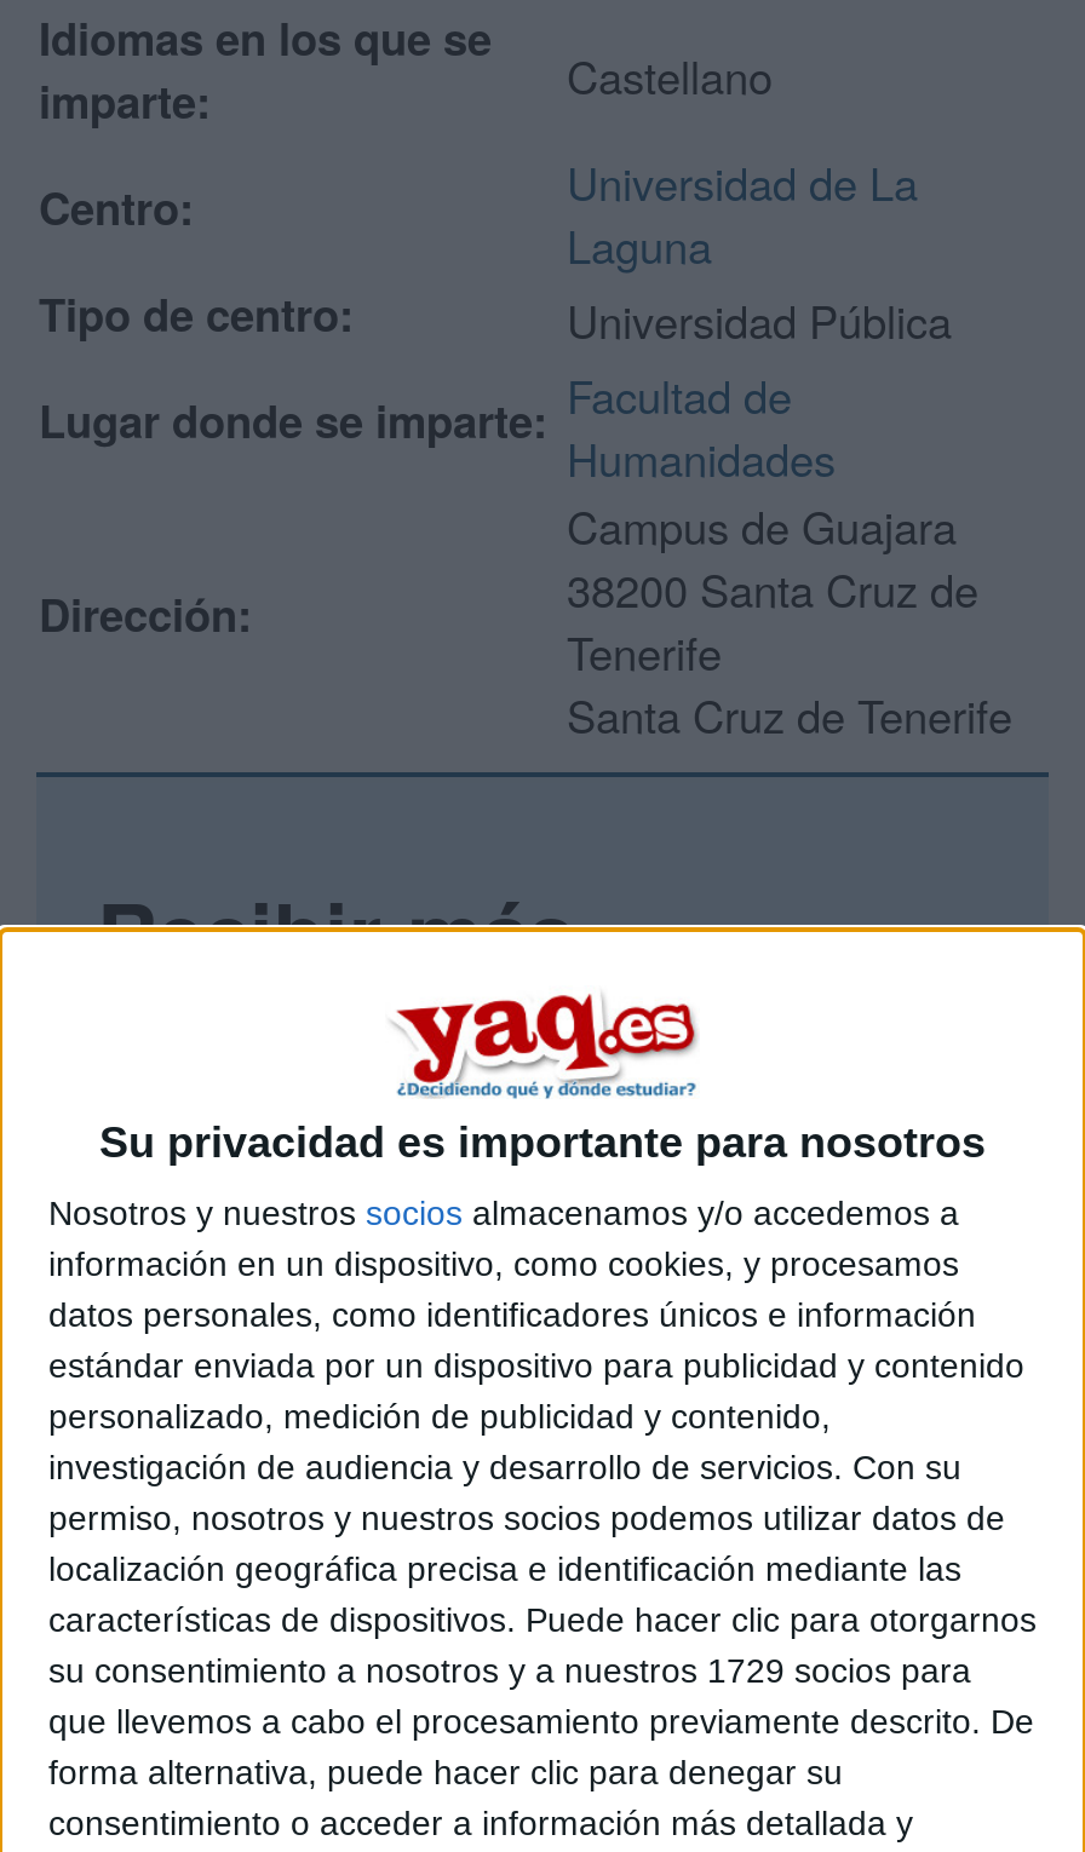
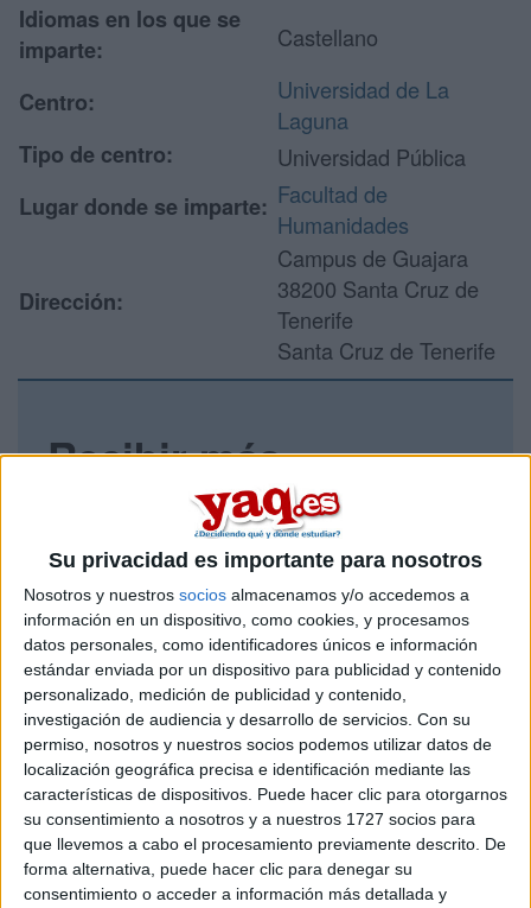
- su consentimiento a nosotros y a nuestros 1729 socios para
+ su consentimiento a nosotros y a nuestros 1727 socios para
